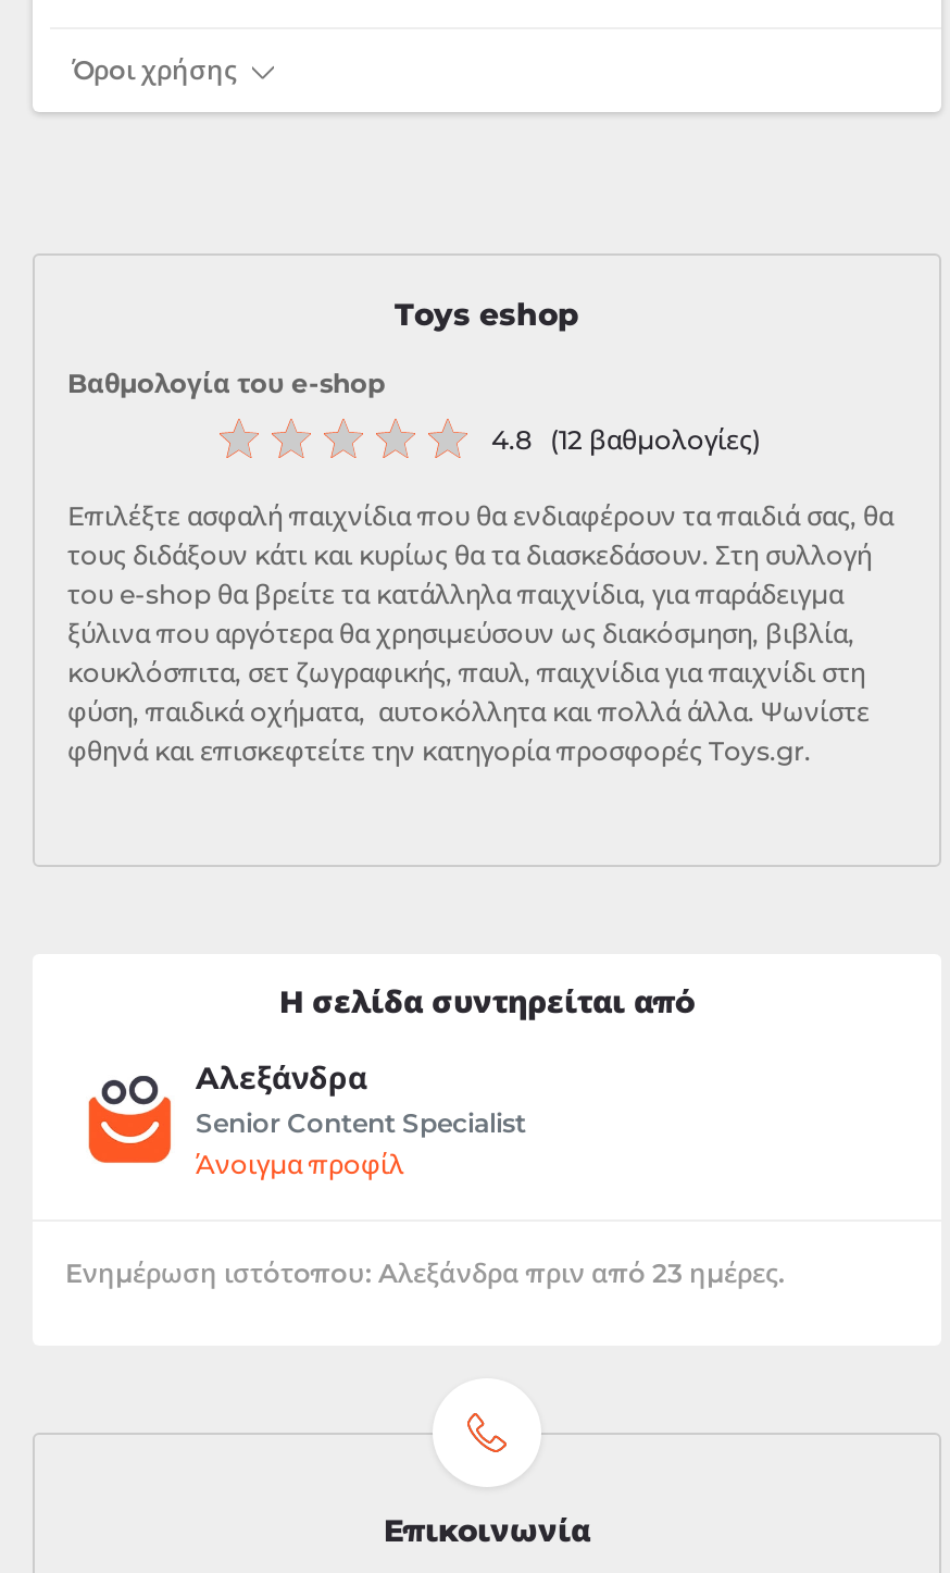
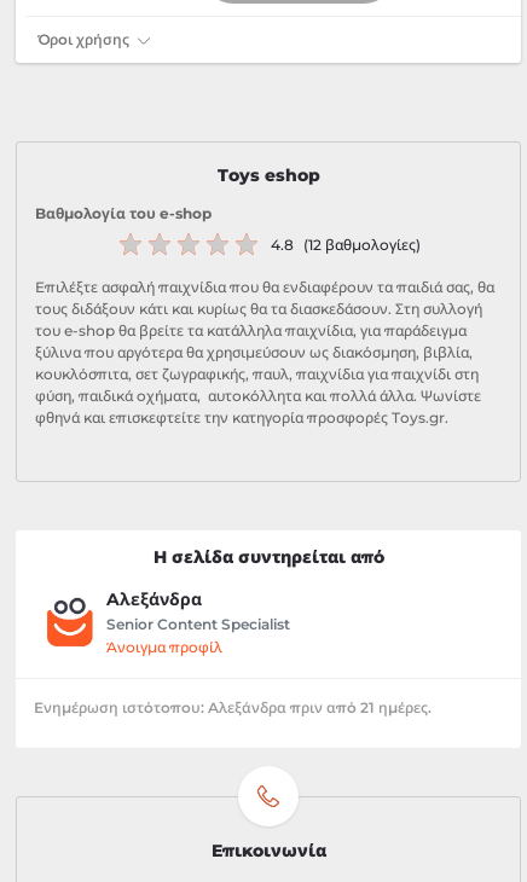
- Ενημέρωση ιστότοπου: Αλεξάνδρα πριν από 23 ημέρες.
+ Ενημέρωση ιστότοπου: Αλεξάνδρα πριν από 21 ημέρες.
